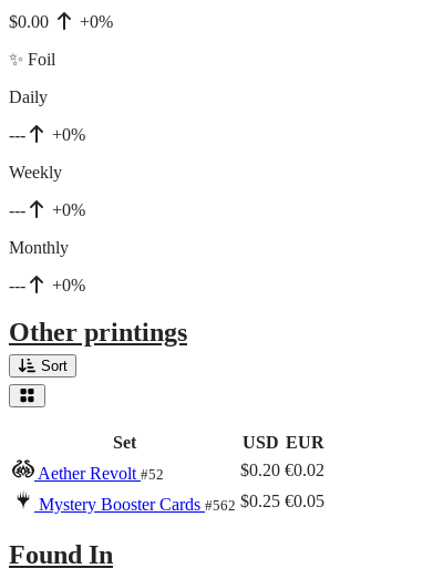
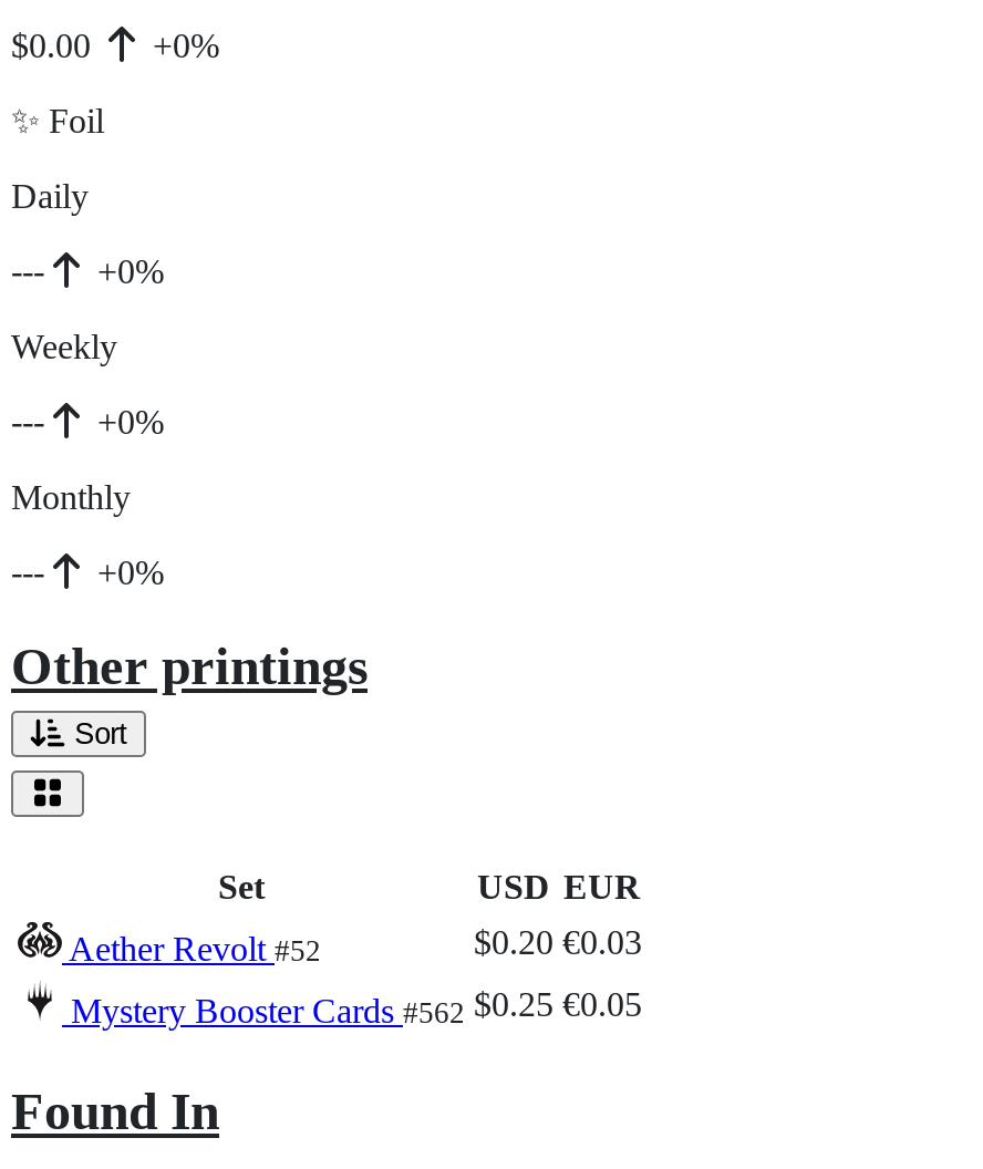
- $0.20 €0.02
+ $0.20 €0.03
